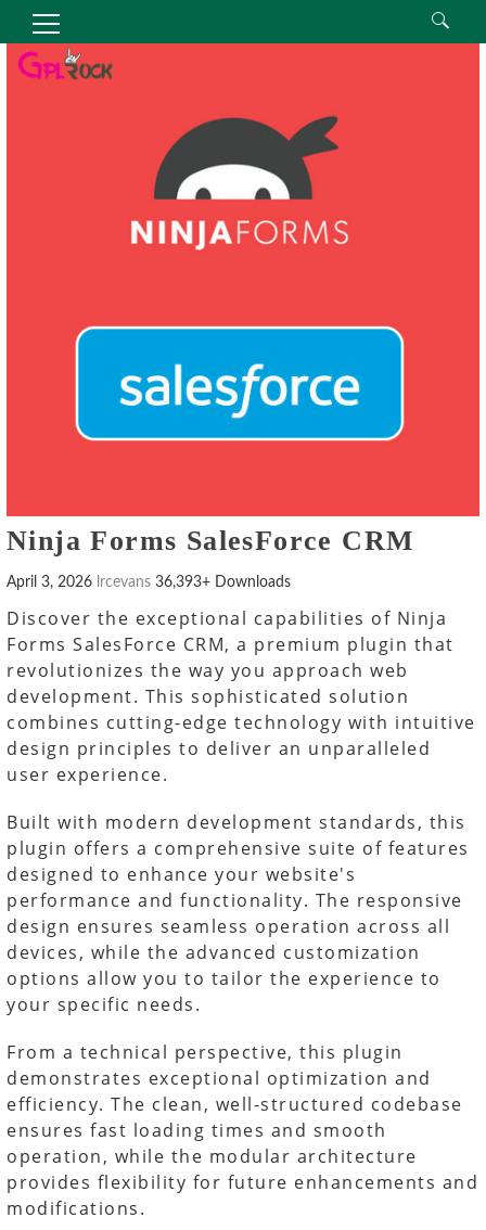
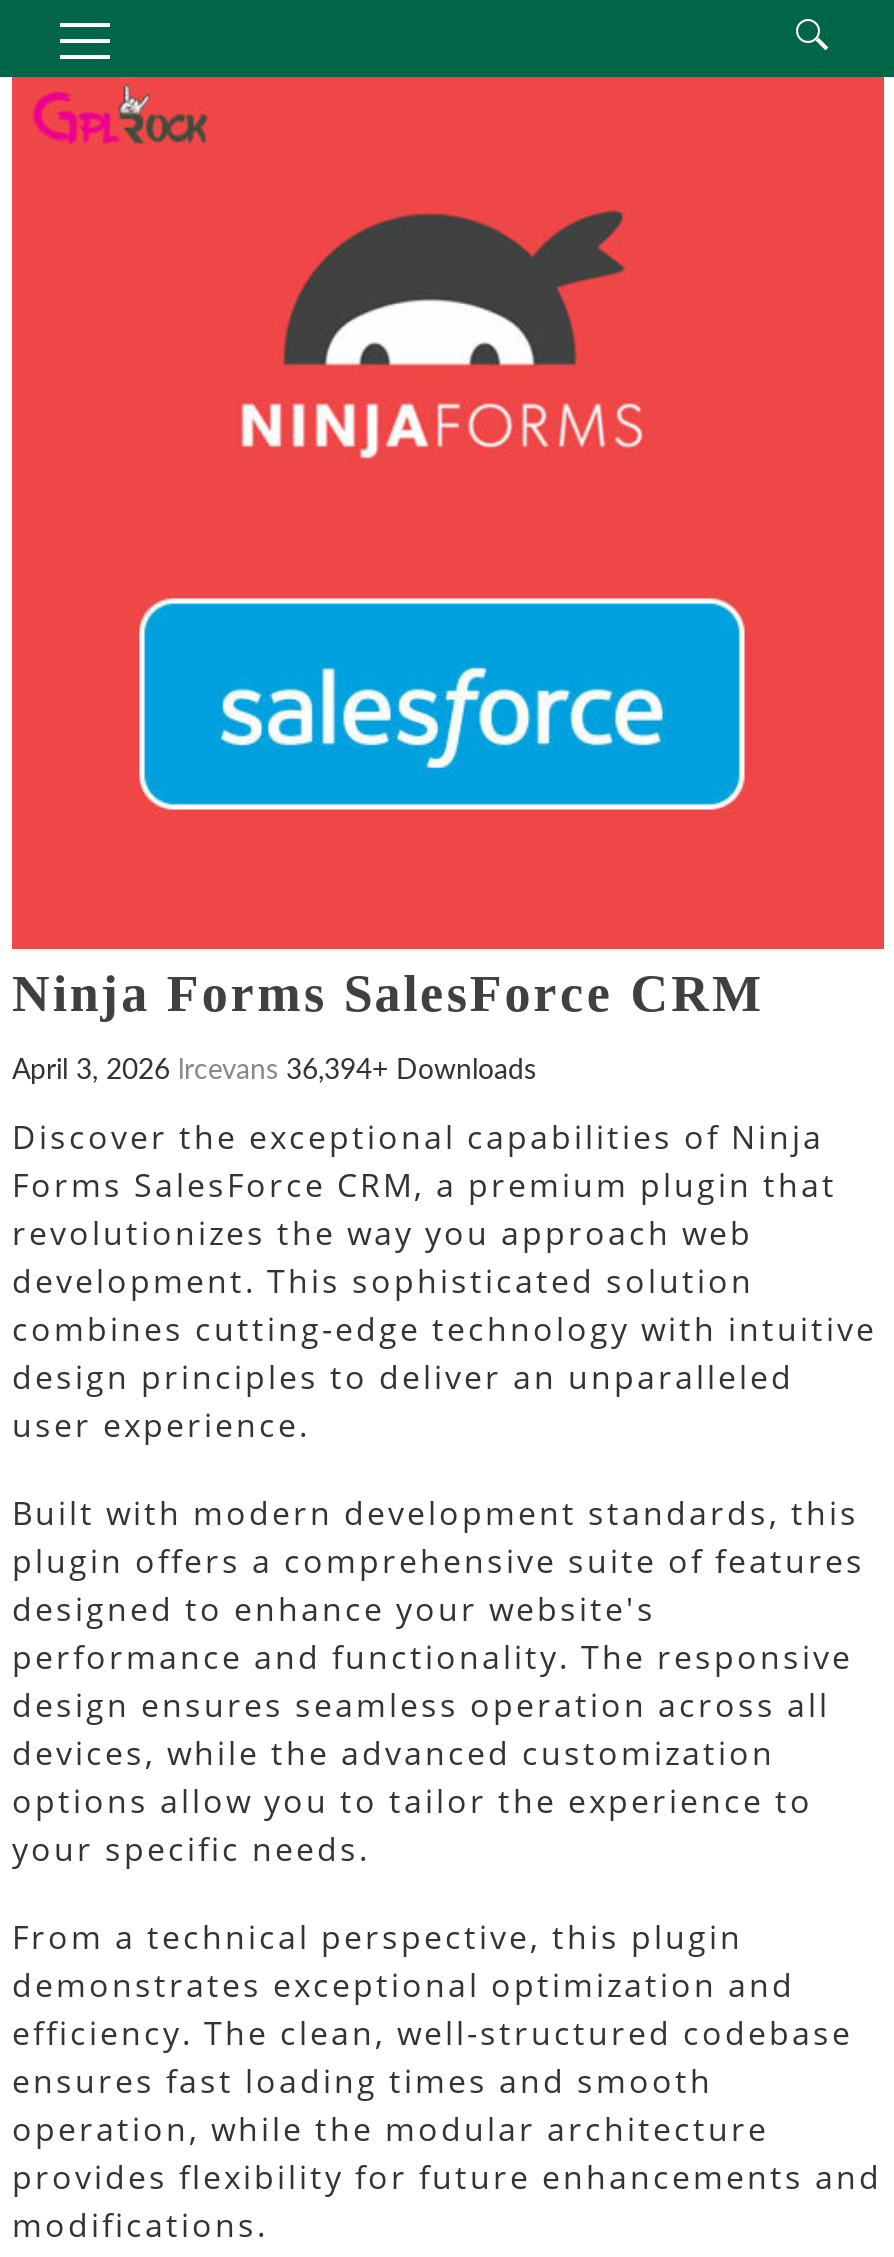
- April 3, 2026 lrcevans 36,393+ Downloads
+ April 3, 2026 lrcevans 36,394+ Downloads
